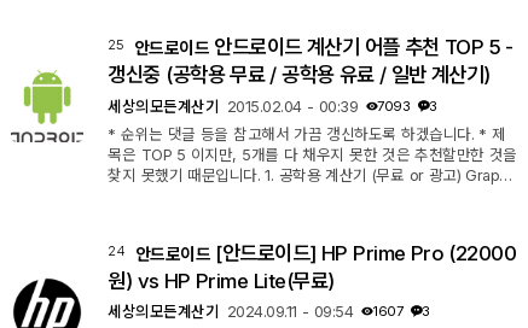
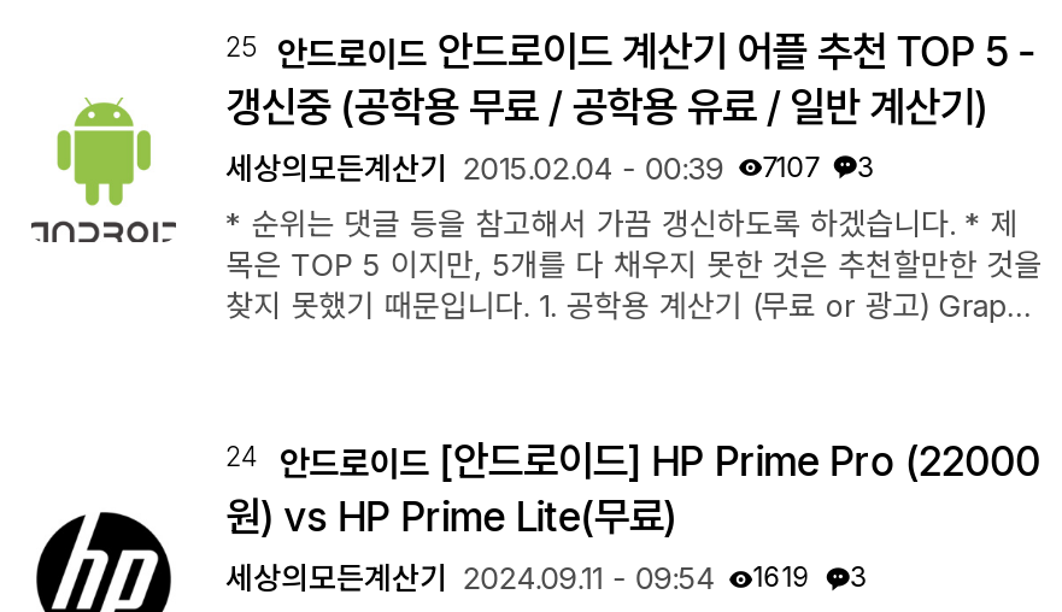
- 세상의모든계산기 2015.02.04 - 00:39 7093 3
+ 세상의모든계산기 2015.02.04 - 00:39 7107 3

- 세상의모든계산기 2024.09.11 - 09:54 1607 3
+ 세상의모든계산기 2024.09.11 - 09:54 1619 3
